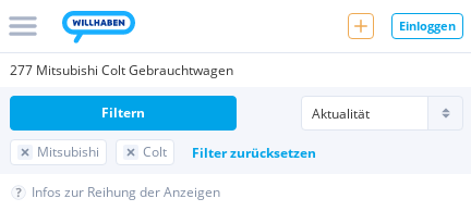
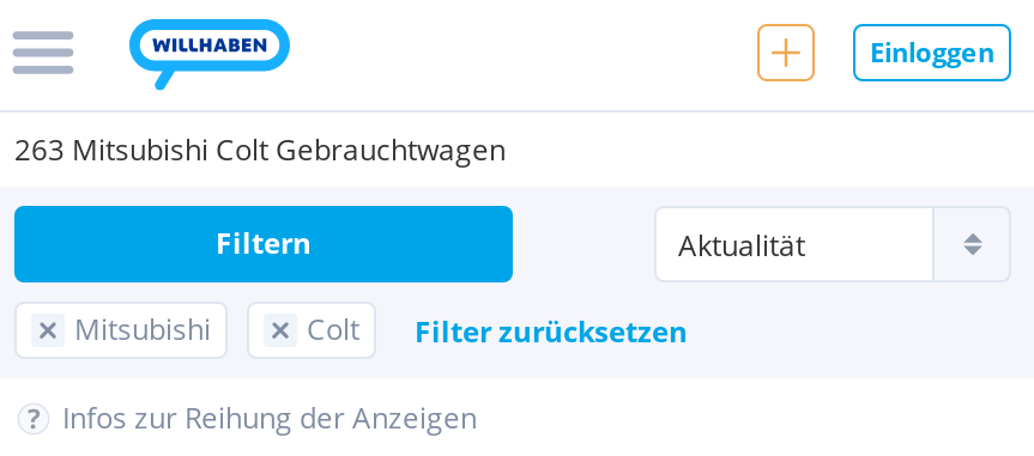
- 277 Mitsubishi Colt Gebrauchtwagen
+ 263 Mitsubishi Colt Gebrauchtwagen
